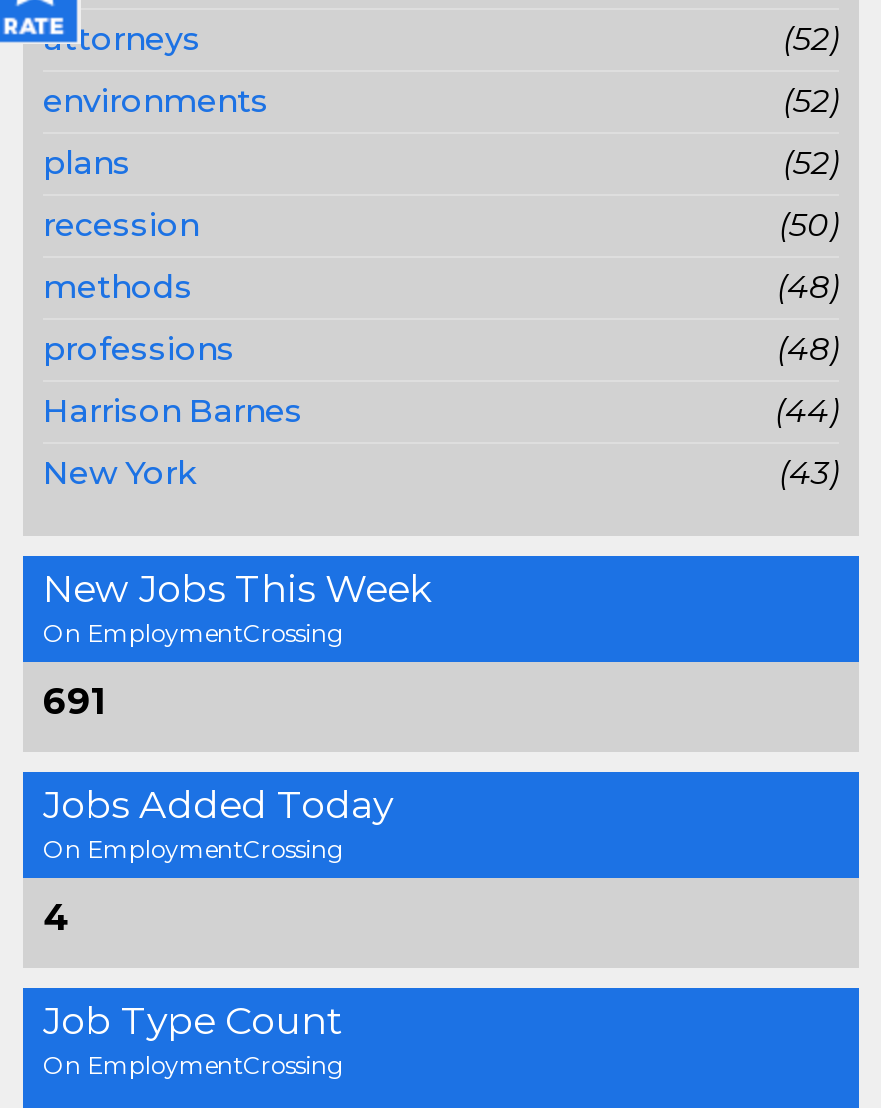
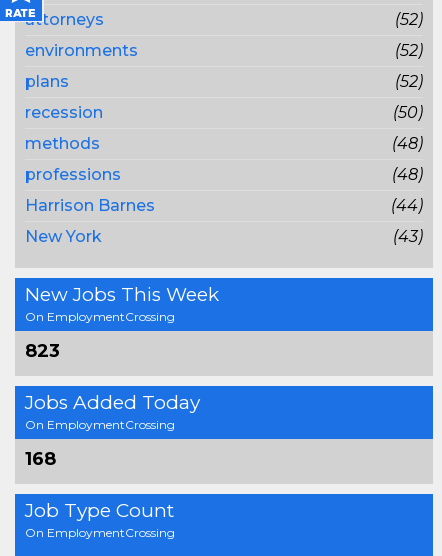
- 691
+ 823

- 4
+ 168
